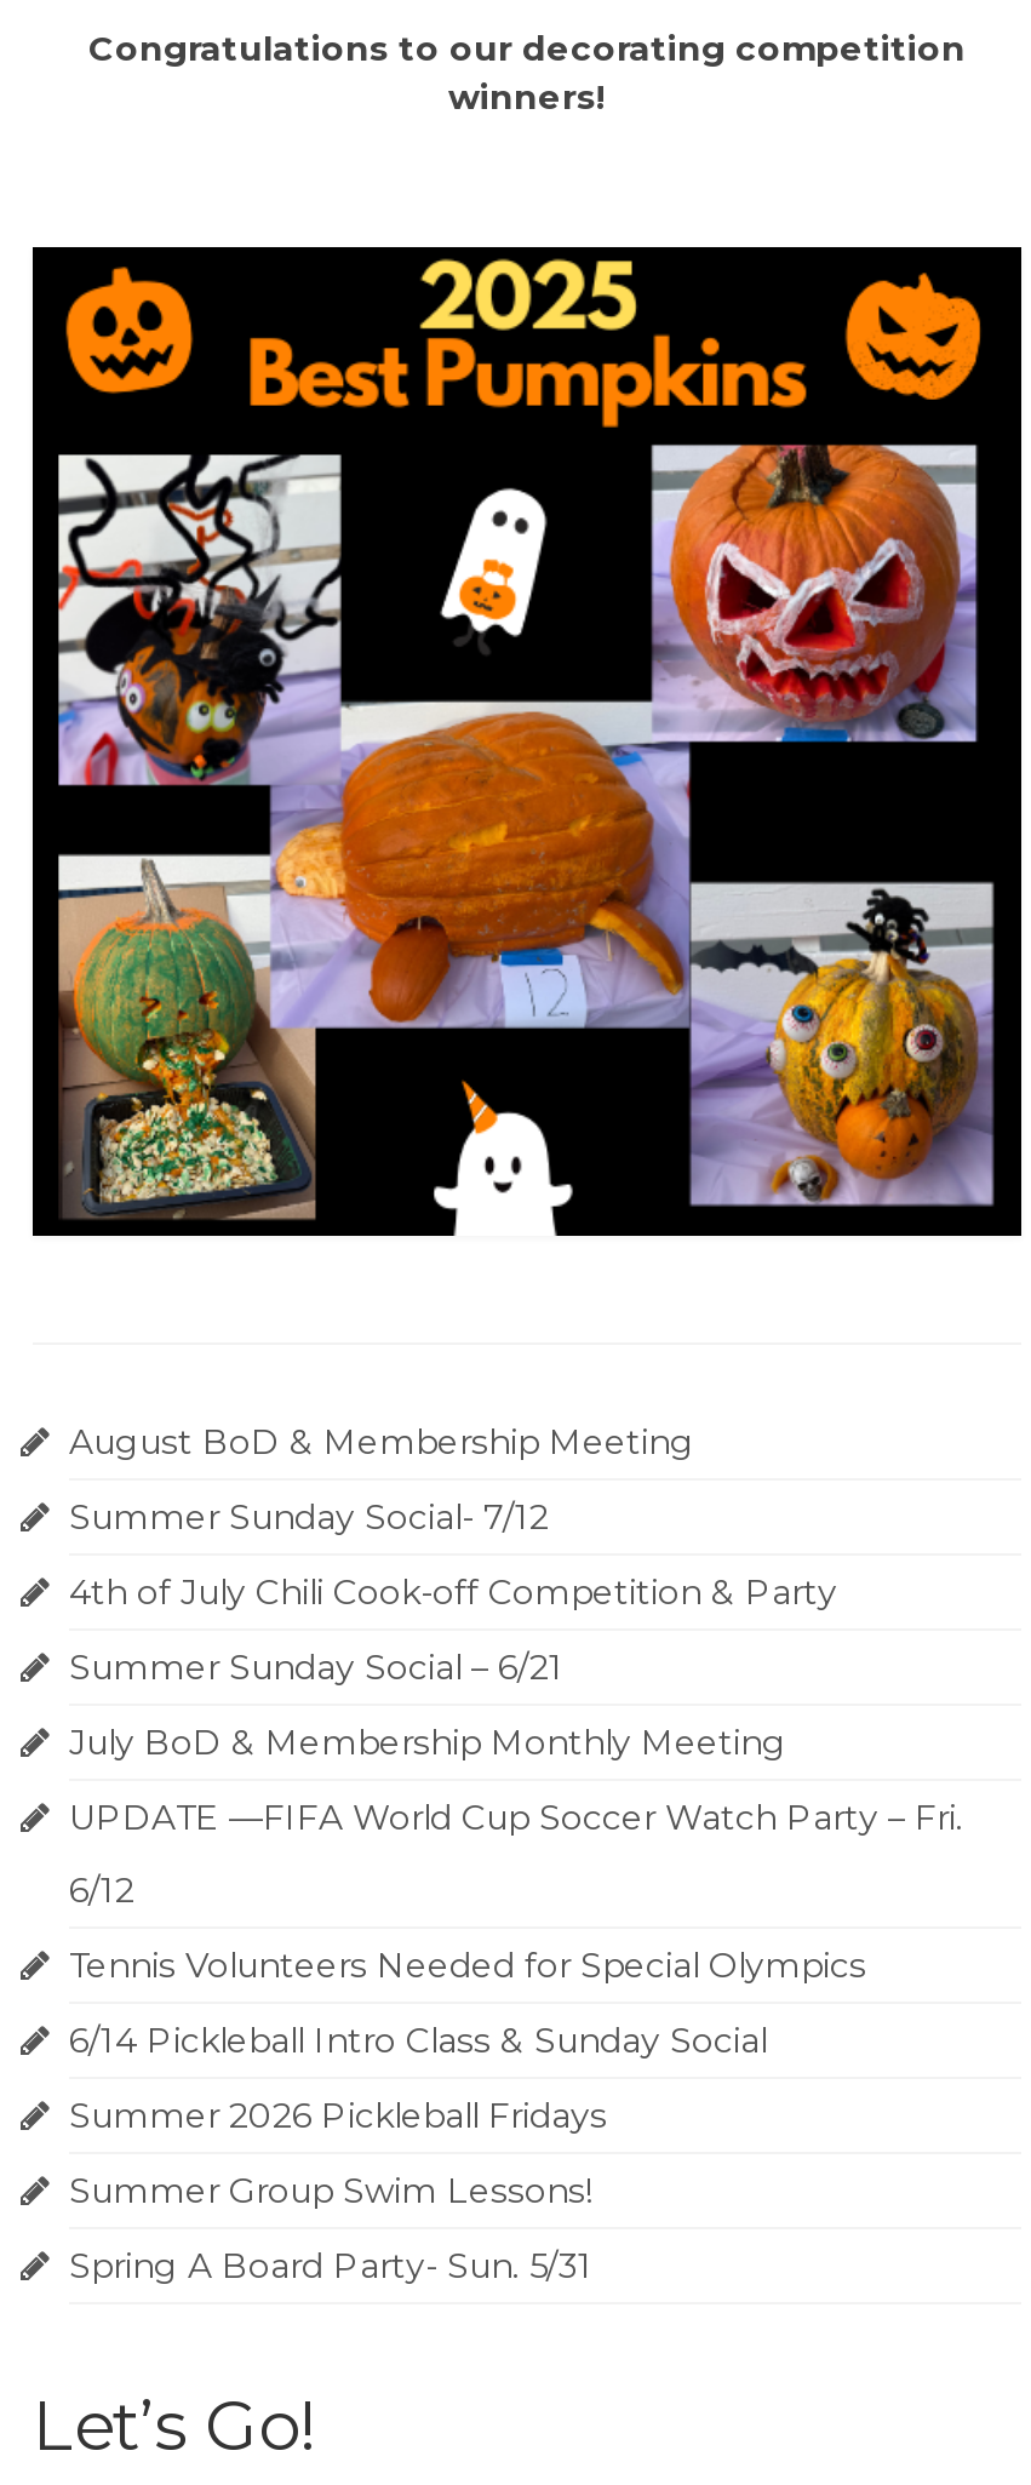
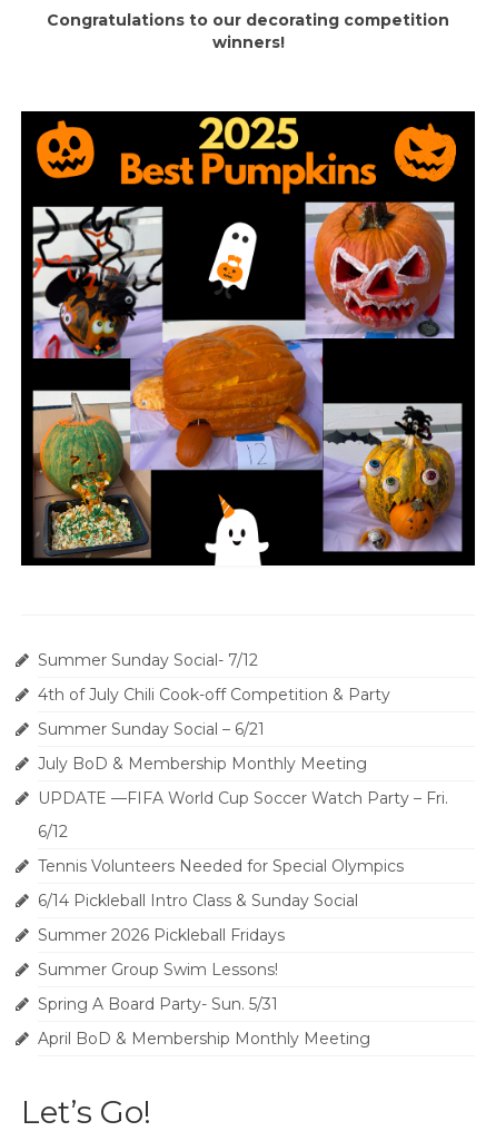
- August BoD & Membership Meeting

moved up: Summer Sunday Social- 7/12 | 4th of July Chili Cook-off Competition & Party | Summer Sunday Social – 6/21 | ... | Summer Group Swim Lessons! | Spring A Board Party- Sun. 5/31

+ April BoD & Membership Monthly Meeting
